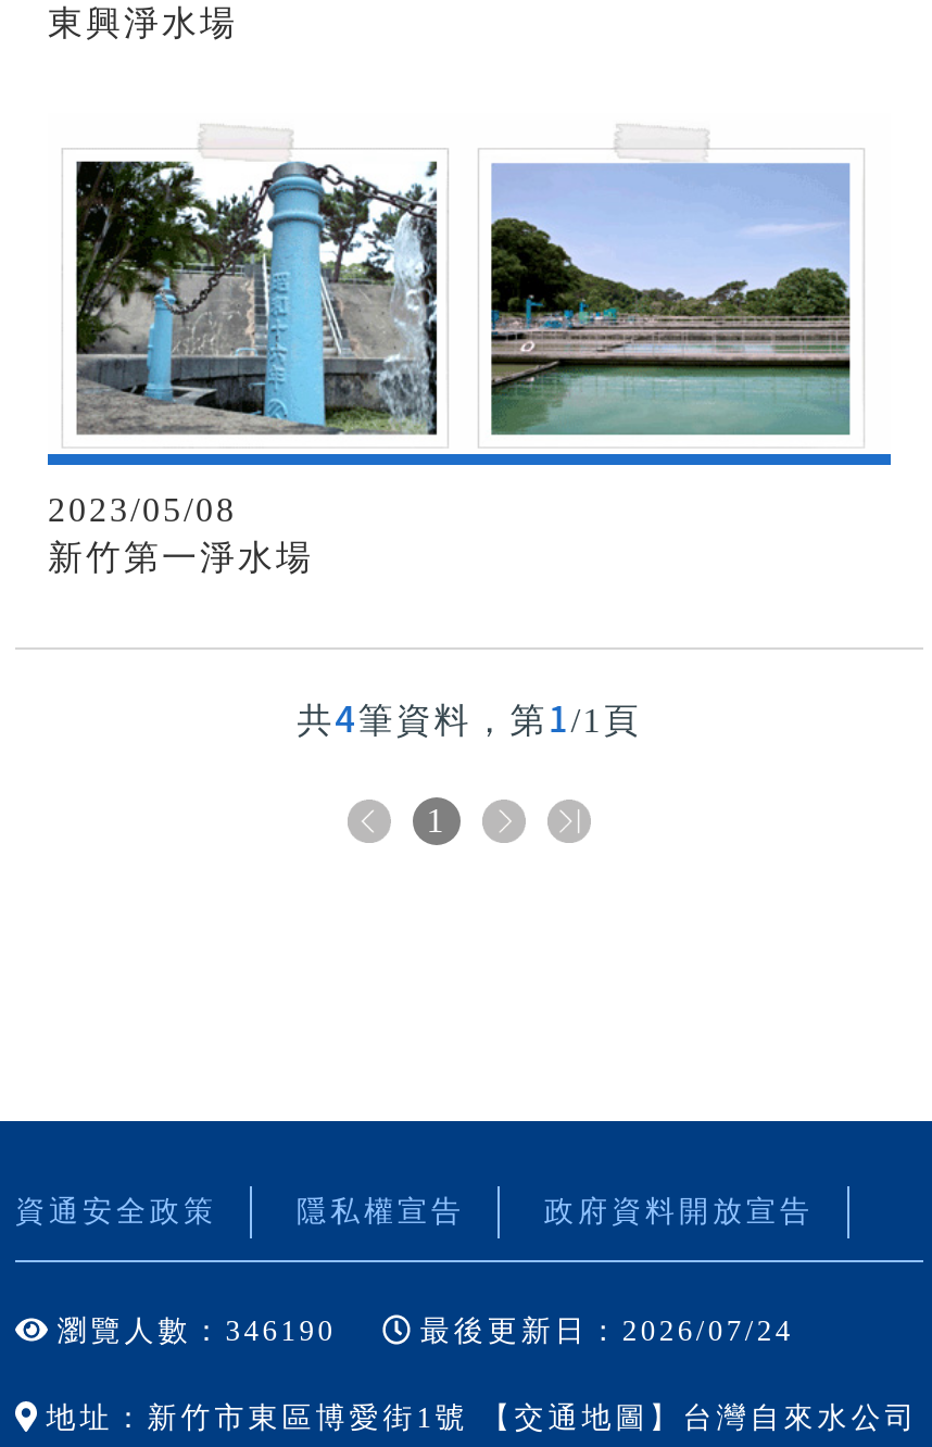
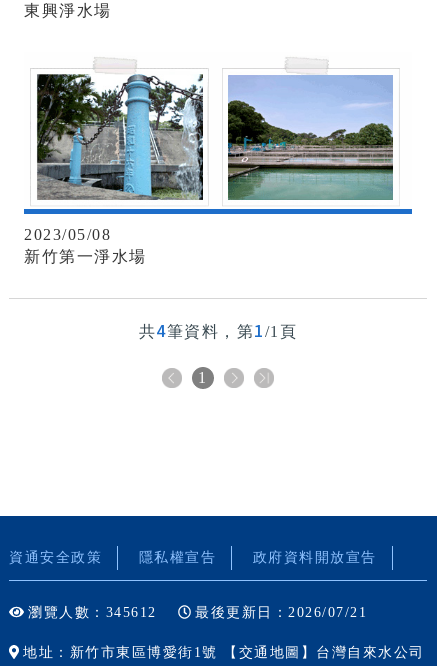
- 瀏覽人數：346190
+ 瀏覽人數：345612

- 最後更新日：2026/07/24
+ 最後更新日：2026/07/21
